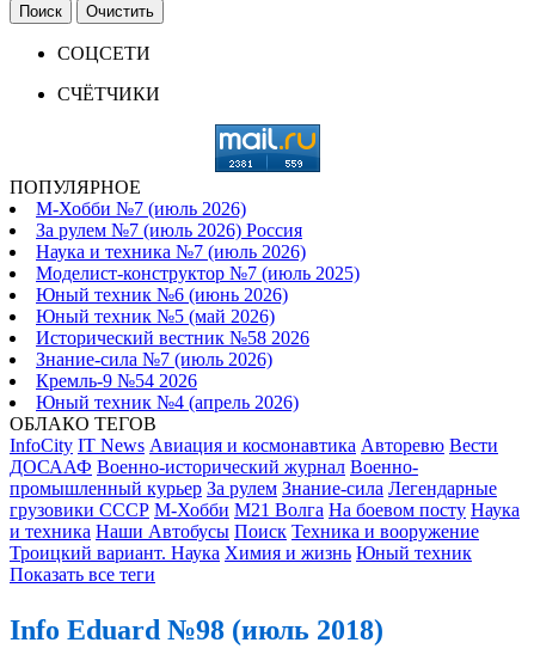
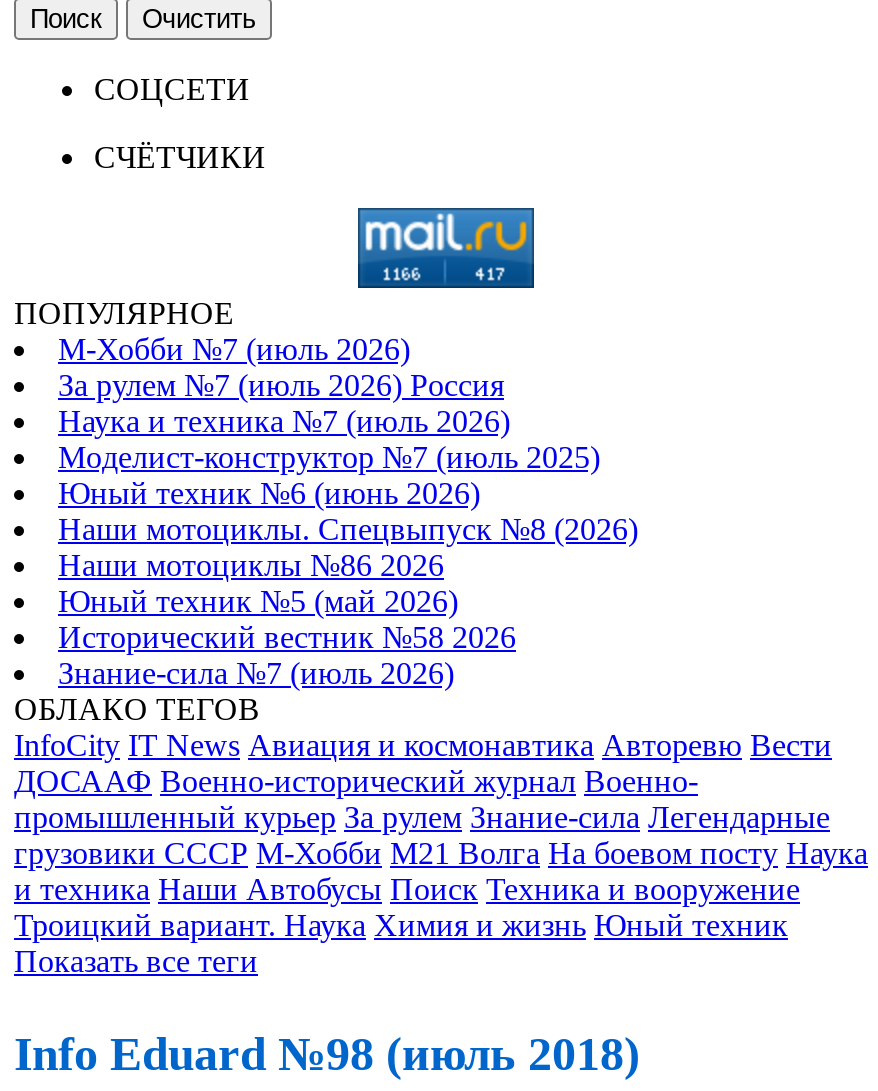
+ Наши мотоциклы. Спецвыпуск №8 (2026)
+ Наши мотоциклы №86 2026

moved down: Юный техник №5 (май 2026) | Исторический вестник №58 2026 | Знание-сила №7 (июль 2026)

- Кремль-9 №54 2026
- Юный техник №4 (апрель 2026)
